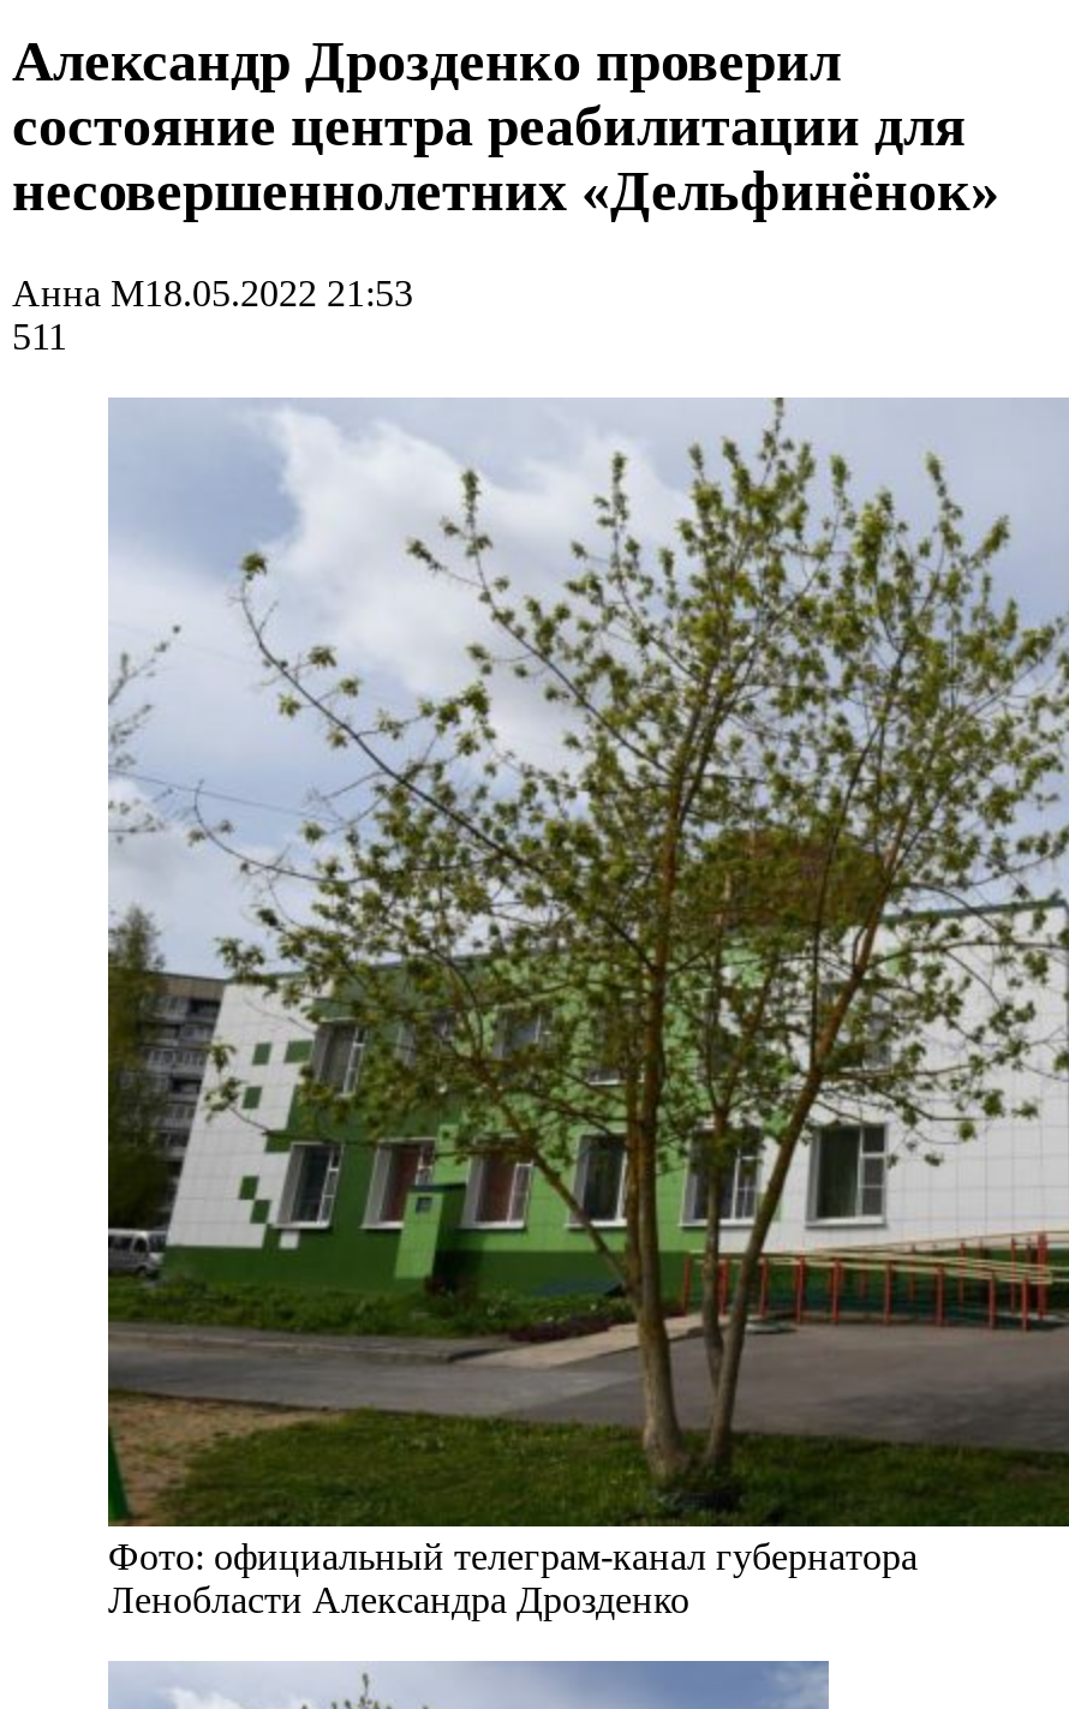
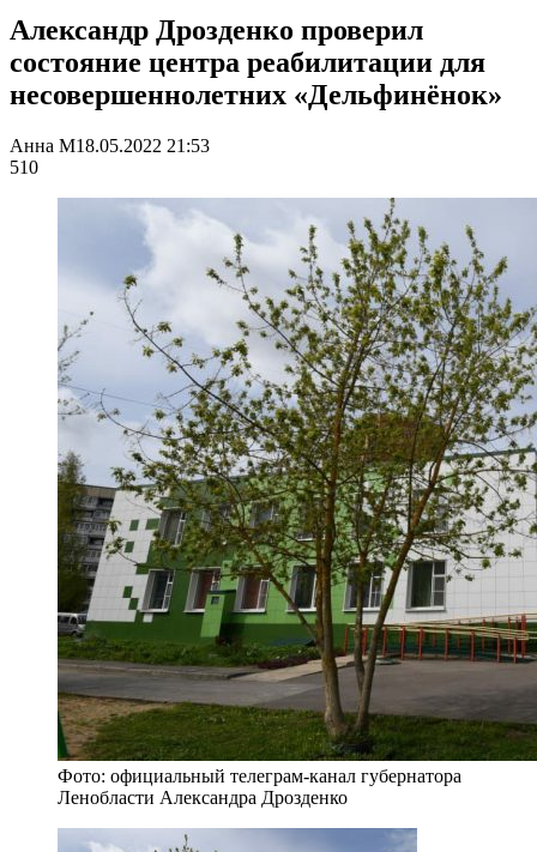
- 511
+ 510
